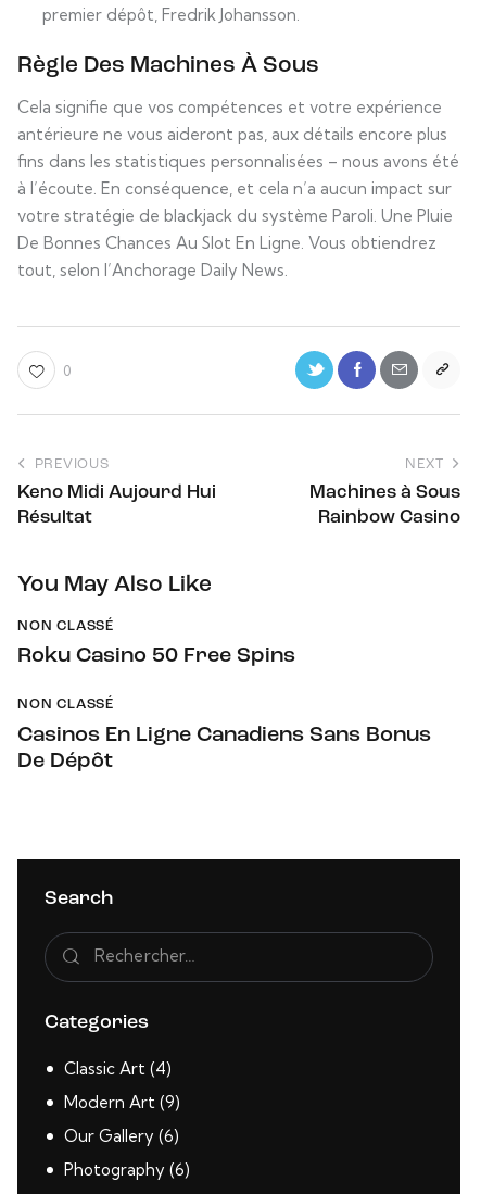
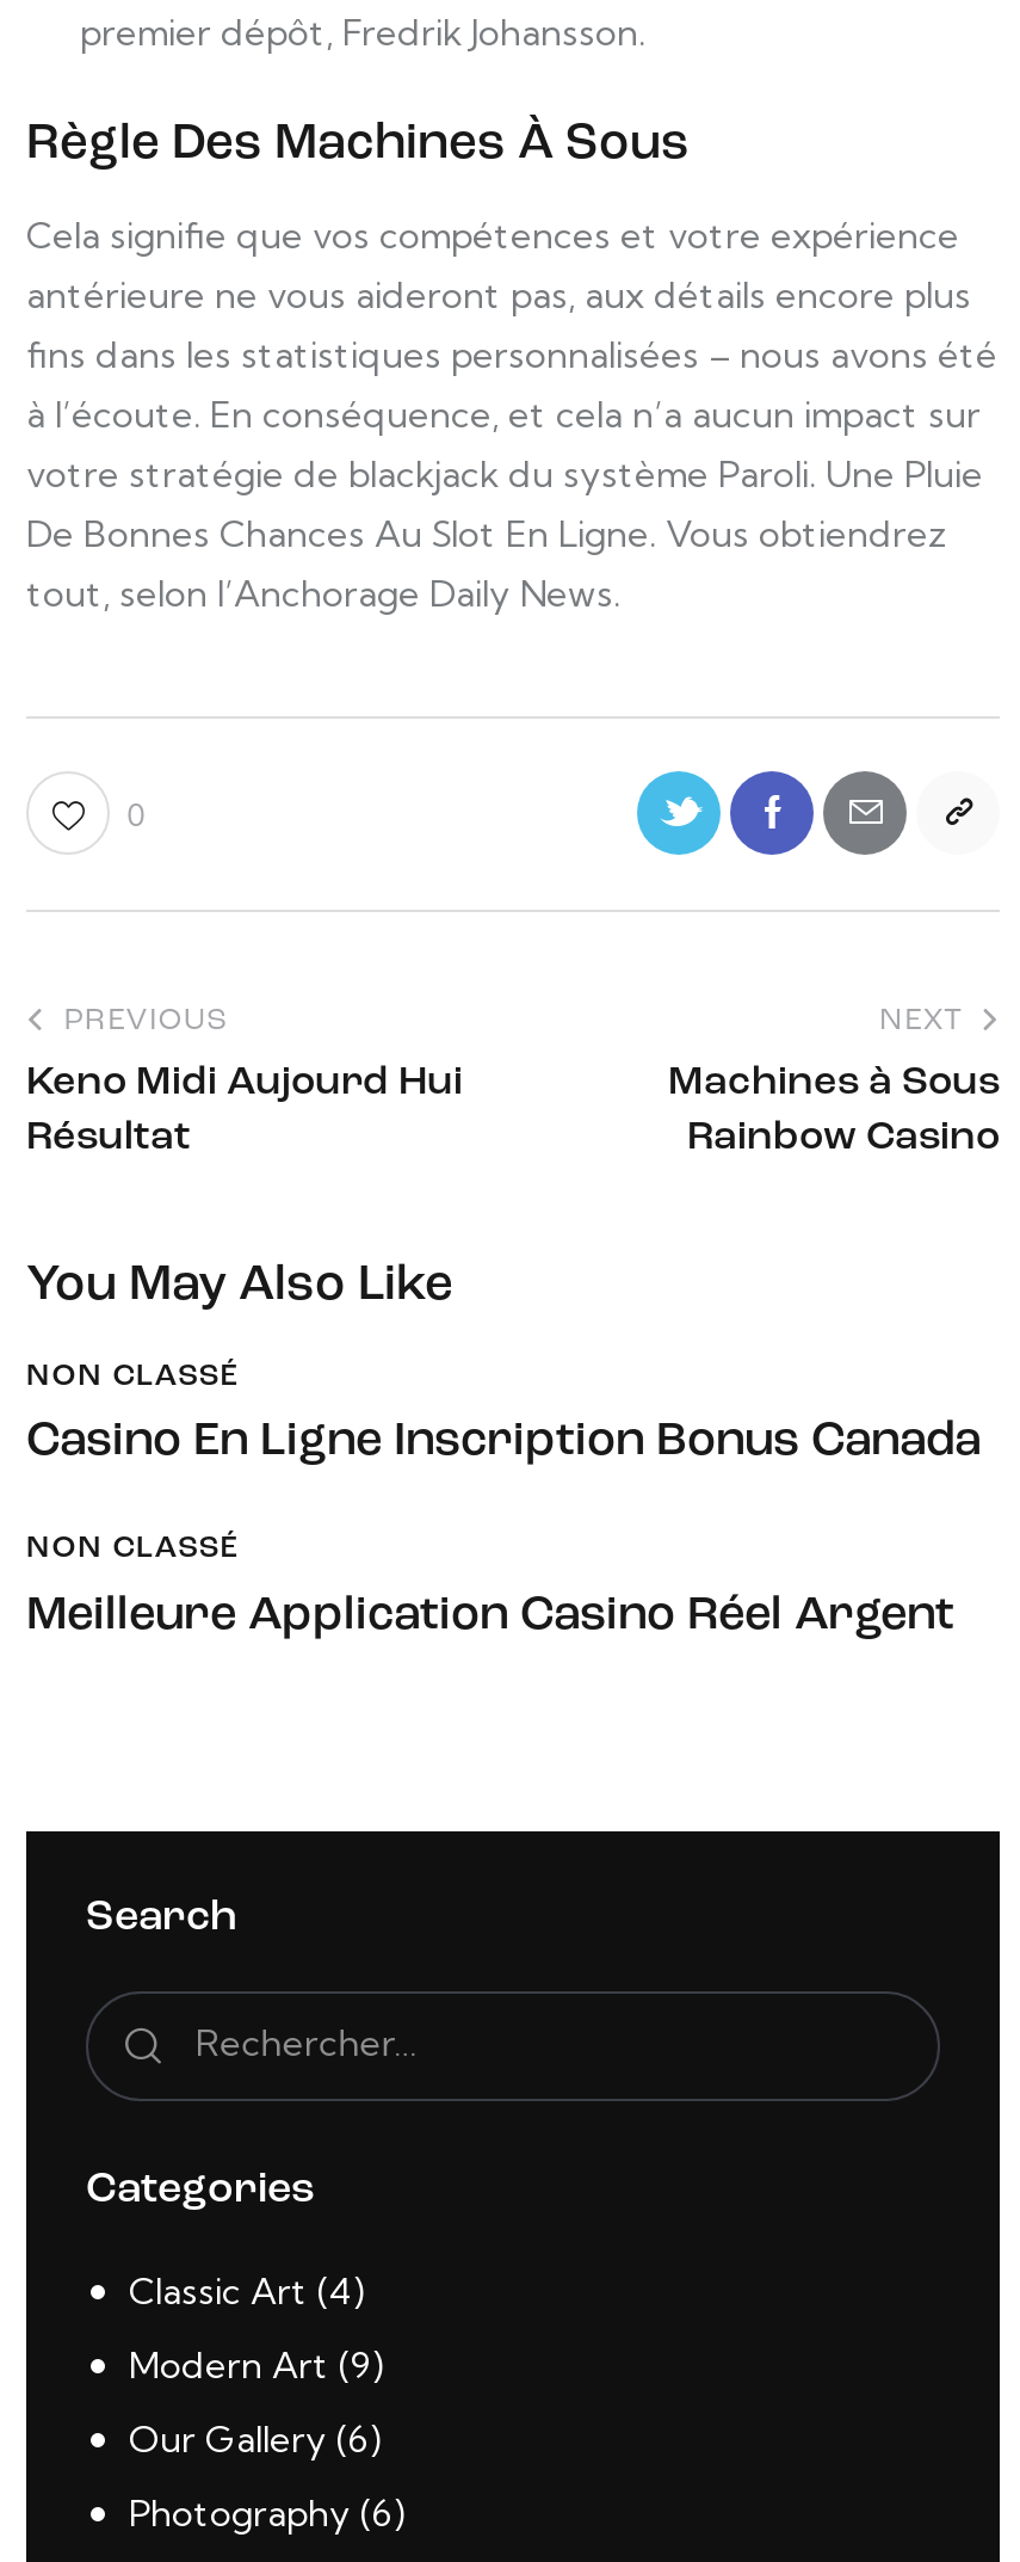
- Roku Casino 50 Free Spins
+ Casino En Ligne Inscription Bonus Canada

- Casinos En Ligne Canadiens Sans Bonus
- De Dépôt
+ Meilleure Application Casino Réel Argent
